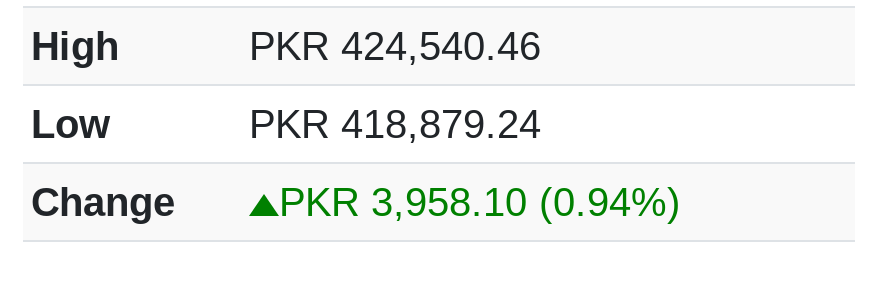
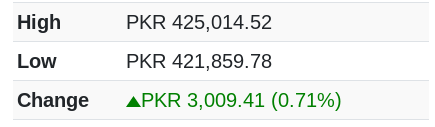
- PKR 424,540.46
+ PKR 425,014.52

- PKR 418,879.24
+ PKR 421,859.78

- PKR 3,958.10 (0.94%)
+ PKR 3,009.41 (0.71%)
